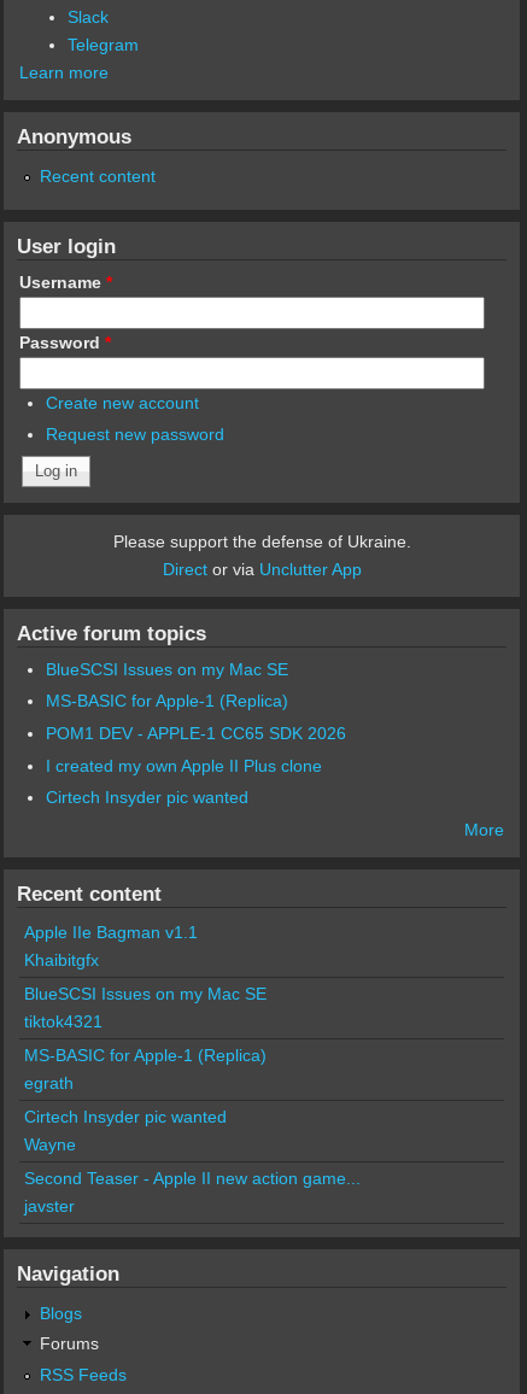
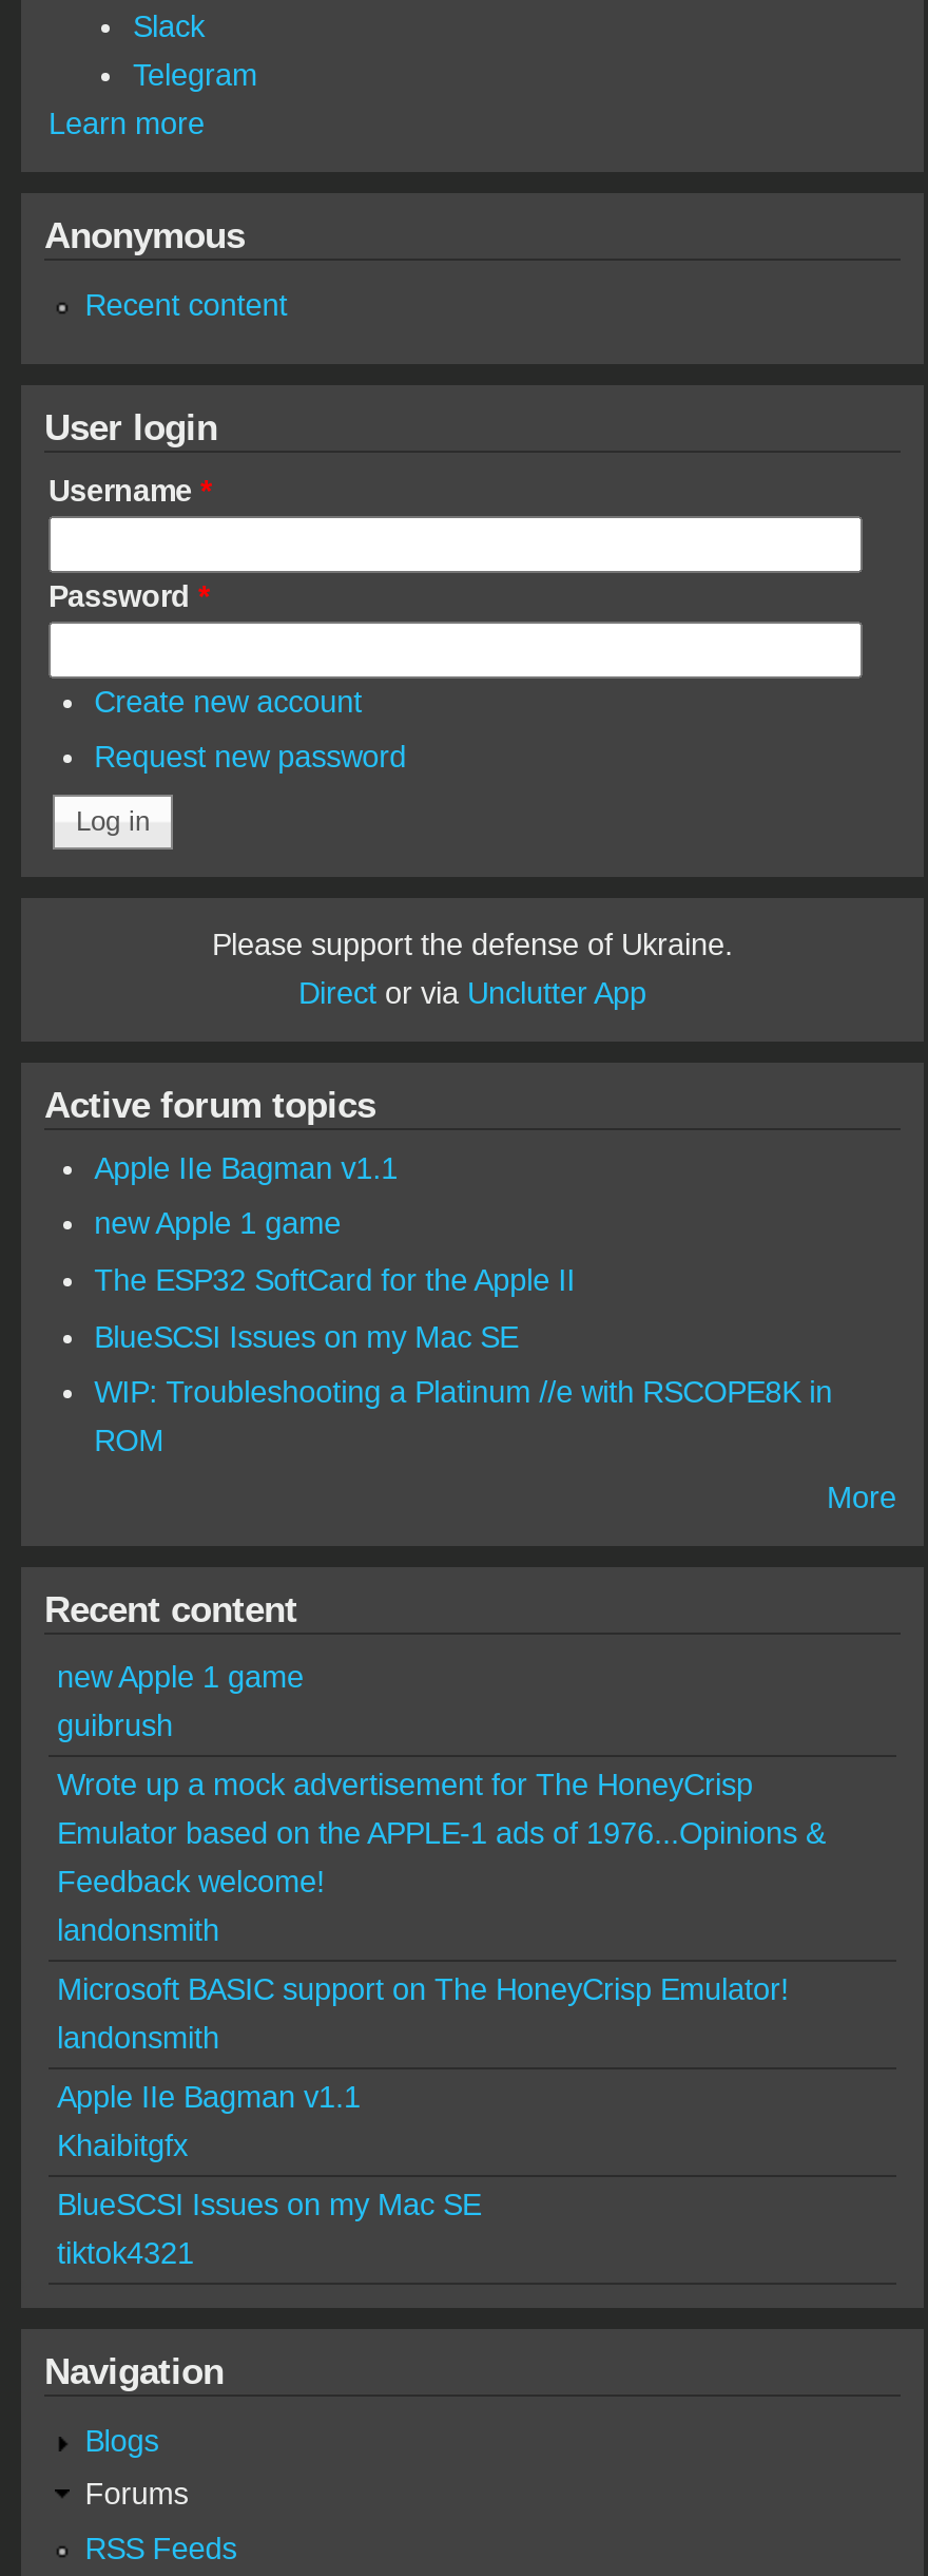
+ Apple IIe Bagman v1.1
+ new Apple 1 game
+ The ESP32 SoftCard for the Apple II

- MS-BASIC for Apple-1 (Replica)
- POM1 DEV - APPLE-1 CC65 SDK 2026
- I created my own Apple II Plus clone
- Cirtech Insyder pic wanted
+ WIP: Troubleshooting a Platinum //e with RSCOPE8K in
+ ROM

+ new Apple 1 game
+ guibrush
+ Wrote up a mock advertisement for The HoneyCrisp
+ Emulator based on the APPLE-1 ads of 1976...Opinions &
+ Feedback welcome!
+ landonsmith
+ Microsoft BASIC support on The HoneyCrisp Emulator!
+ landonsmith

moved down: Apple IIe Bagman v1.1 | Khaibitgfx | BlueSCSI Issues on my Mac SE | tiktok4321

- MS-BASIC for Apple-1 (Replica)
- egrath
- Cirtech Insyder pic wanted
- Wayne
- Second Teaser - Apple II new action game...
- javster
